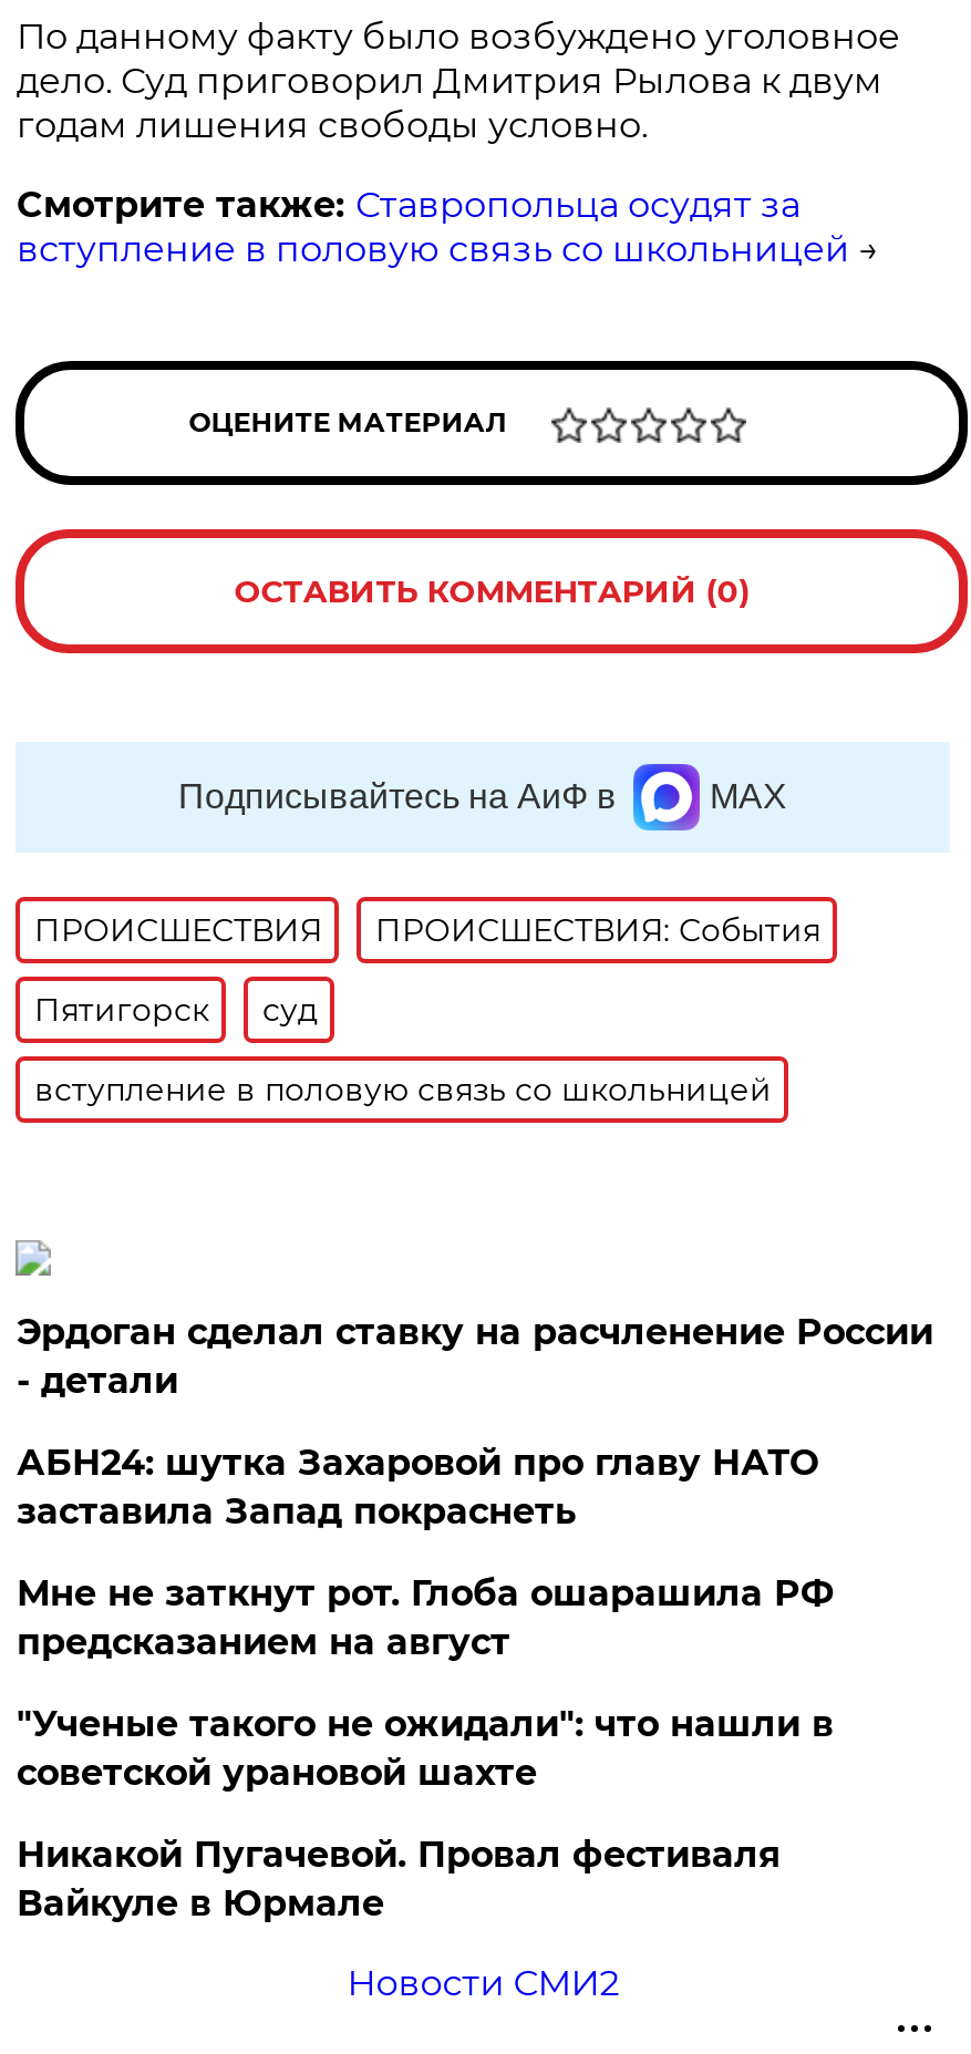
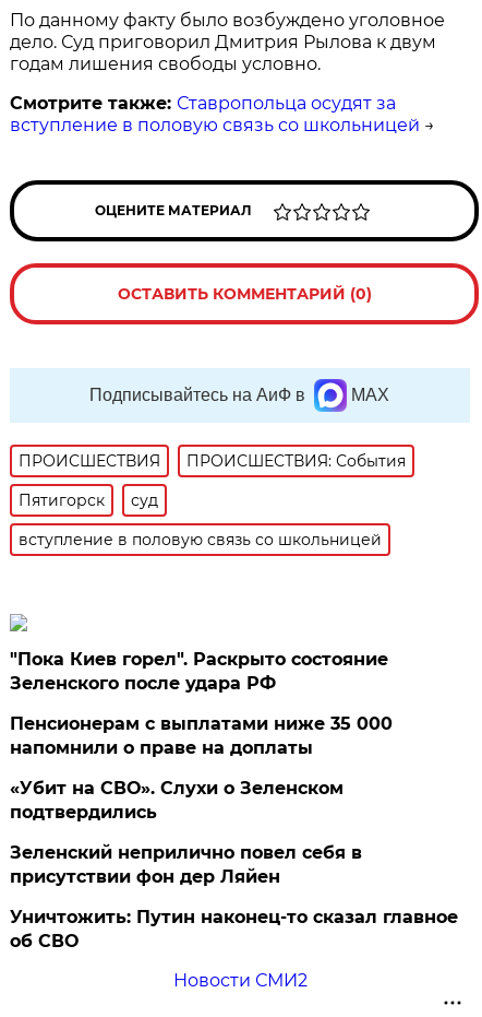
- Эрдоган сделал ставку на расчленение России
- - детали
+ "Пока Киев горел". Раскрыто состояние
+ Зеленского после удара РФ

- АБН24: шутка Захаровой про главу НАТО
- заставила Запад покраснеть
+ Пенсионерам с выплатами ниже 35 000
+ напомнили о праве на доплаты

- Мне не заткнут рот. Глоба ошарашила РФ
- предсказанием на август
+ «Убит на СВО». Слухи о Зеленском
+ подтвердились

- "Ученые такого не ожидали": что нашли в
- советской урановой шахте
+ Зеленский неприлично повел cебя в
+ присутствии фон дер Ляйен

- Никакой Пугачевой. Провал фестиваля
- Вайкуле в Юрмале
+ Уничтожить: Путин наконец-то сказал главное
+ об СВО
